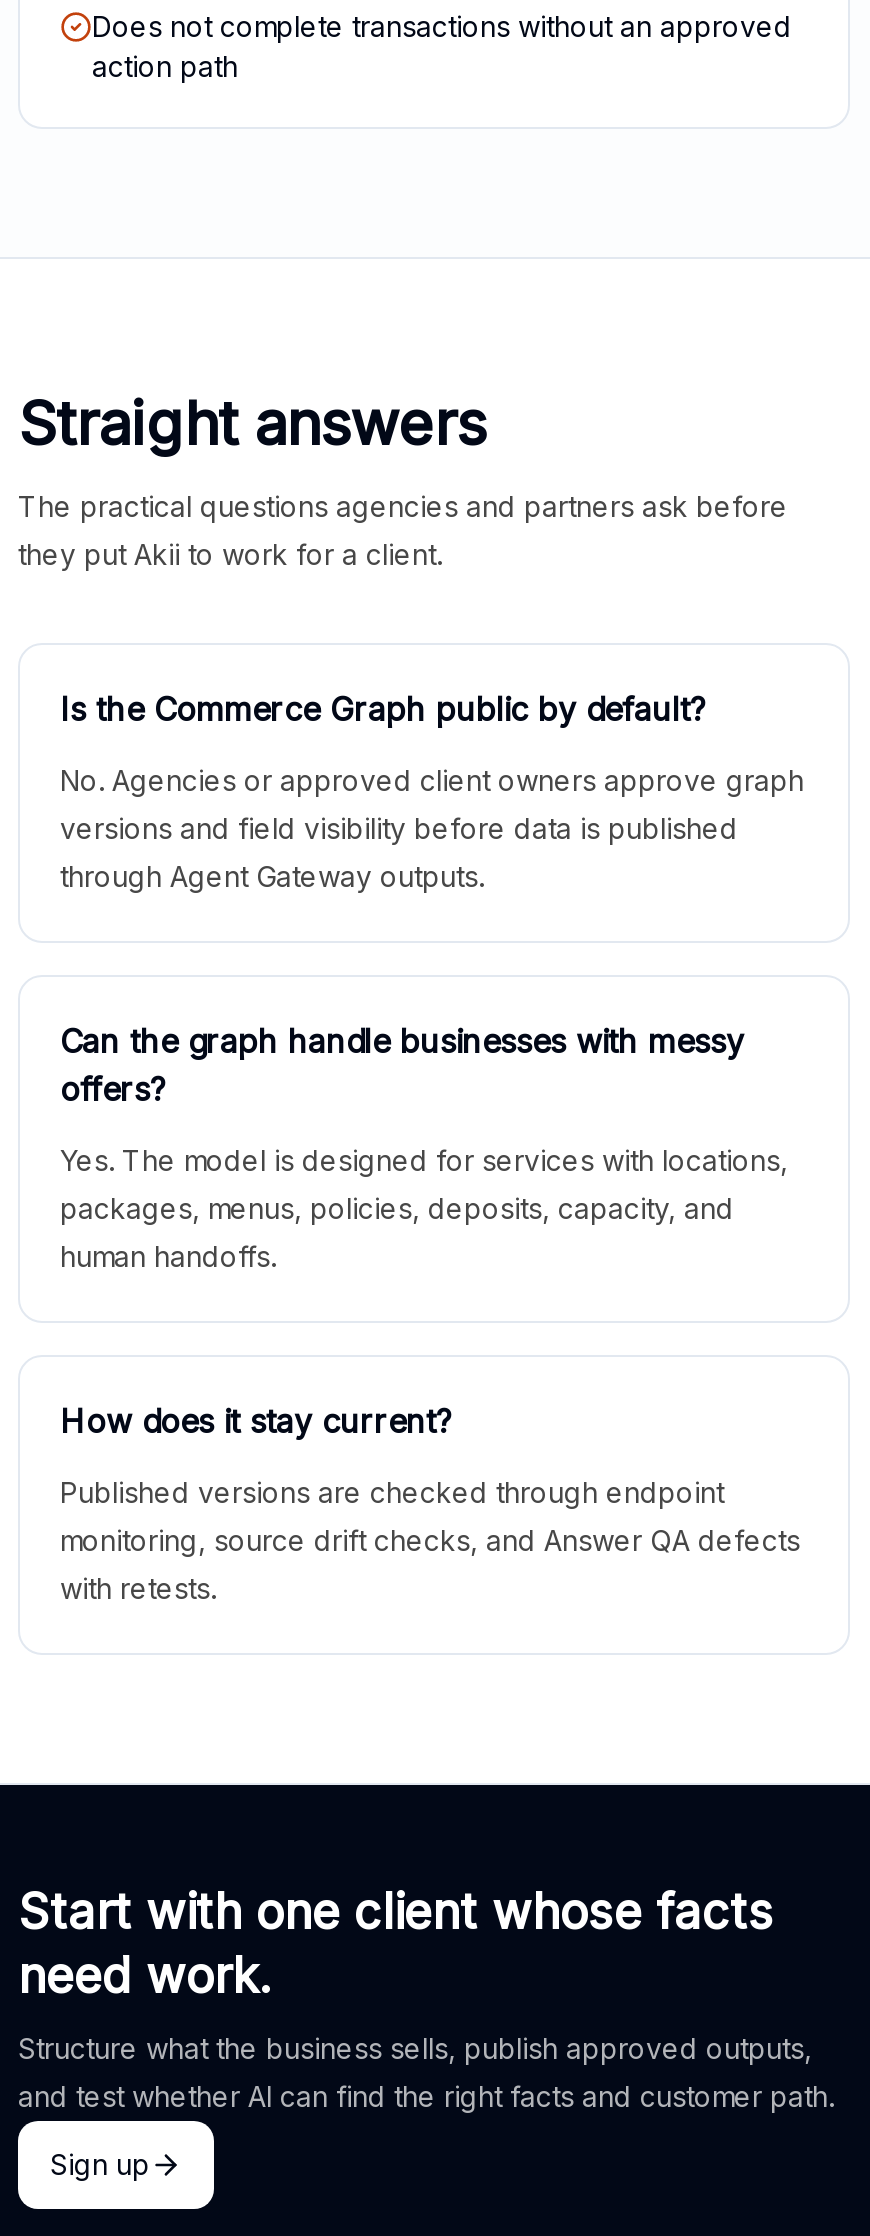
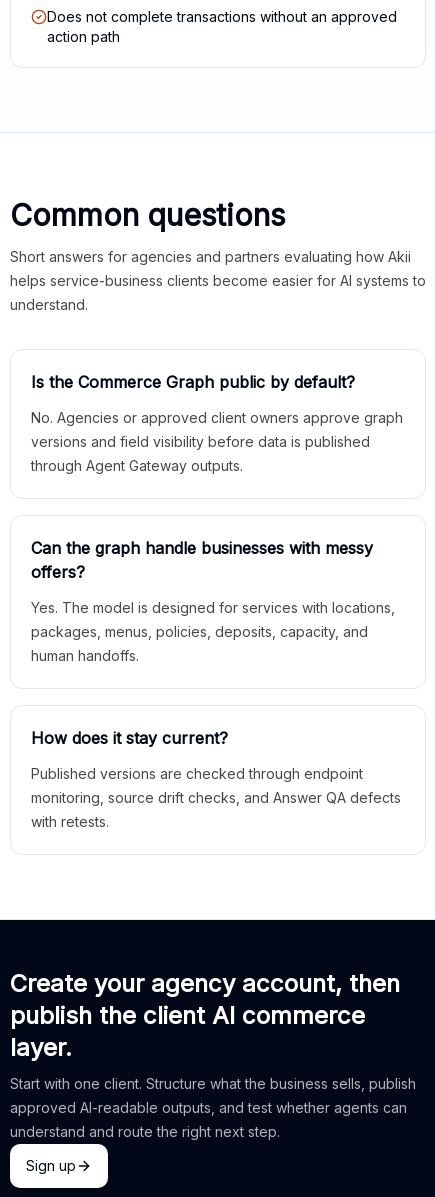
- Straight answers
- The practical questions agencies and partners ask before
- they put Akii to work for a client.
+ Common questions
+ Short answers for agencies and partners evaluating how Akii
+ helps service-business clients become easier for AI systems to
+ understand.

- Start with one client whose facts
- need work.
- Structure what the business sells, publish approved outputs,
- and test whether AI can find the right facts and customer path.
+ Create your agency account, then
+ publish the client AI commerce
+ layer.
+ Start with one client. Structure what the business sells, publish
+ approved AI-readable outputs, and test whether agents can
+ understand and route the right next step.
